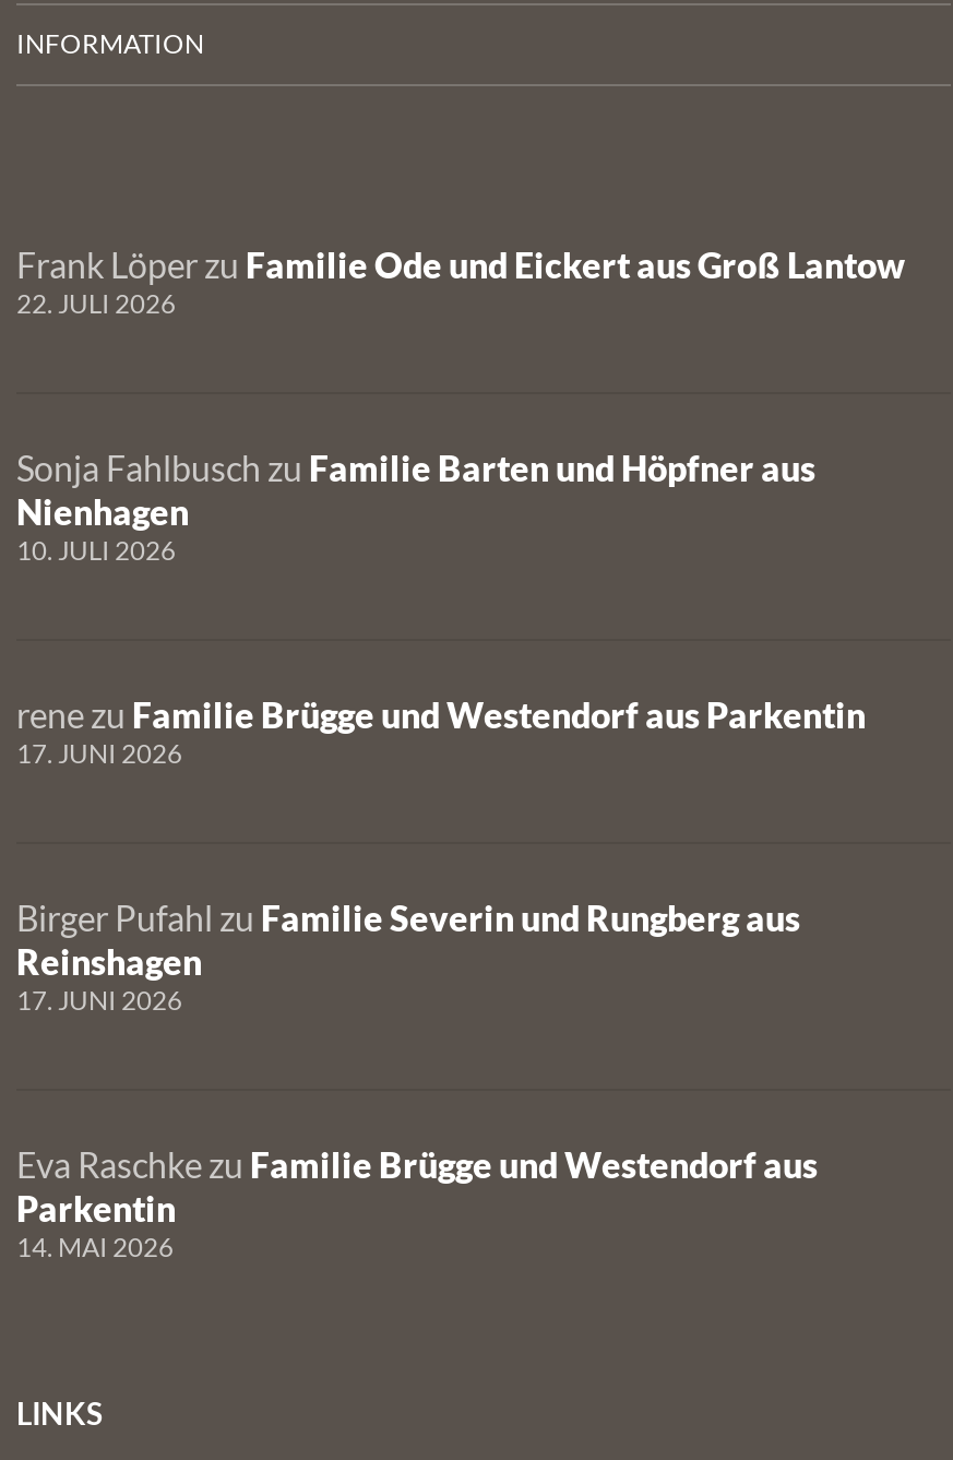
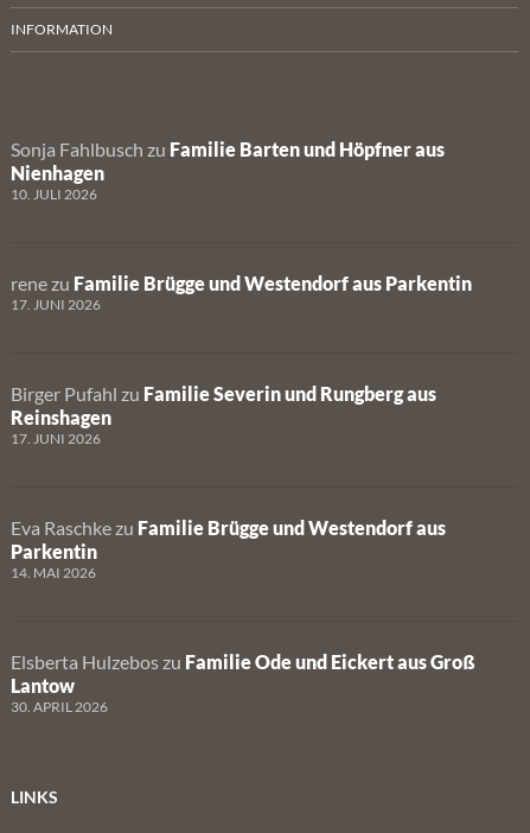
- Frank Löper zu Familie Ode und Eickert aus Groß Lantow
- 22. JULI 2026

moved up: Sonja Fahlbusch zu Familie Barten und Höpfner aus | Nienhagen | 10. JULI 2026 | ... | Parkentin | 14. MAI 2026

+ Elsberta Hulzebos zu Familie Ode und Eickert aus Groß
+ Lantow
+ 30. APRIL 2026
